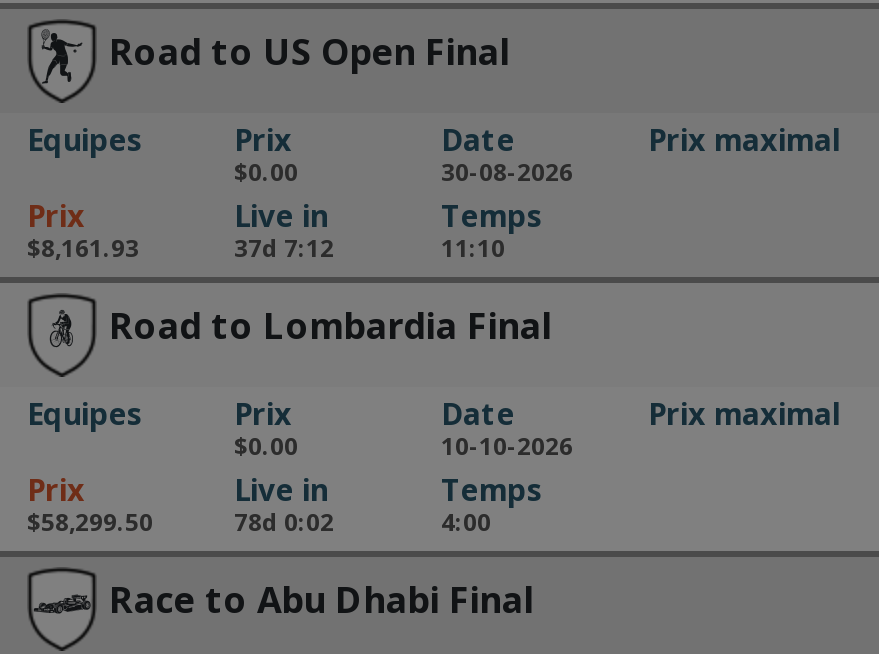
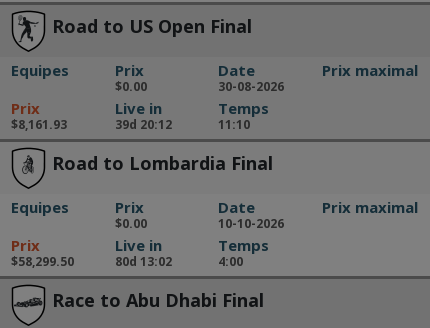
- 37d 7:12
+ 39d 20:12

- 78d 0:02
+ 80d 13:02
